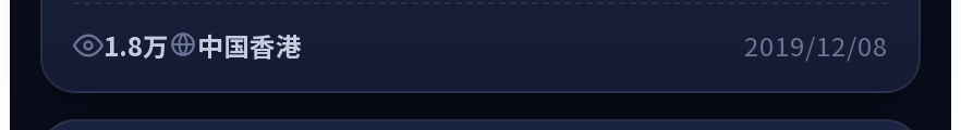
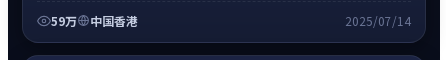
- 1.8万 中国香港
+ 59万 中国香港

- 2019/12/08
+ 2025/07/14
